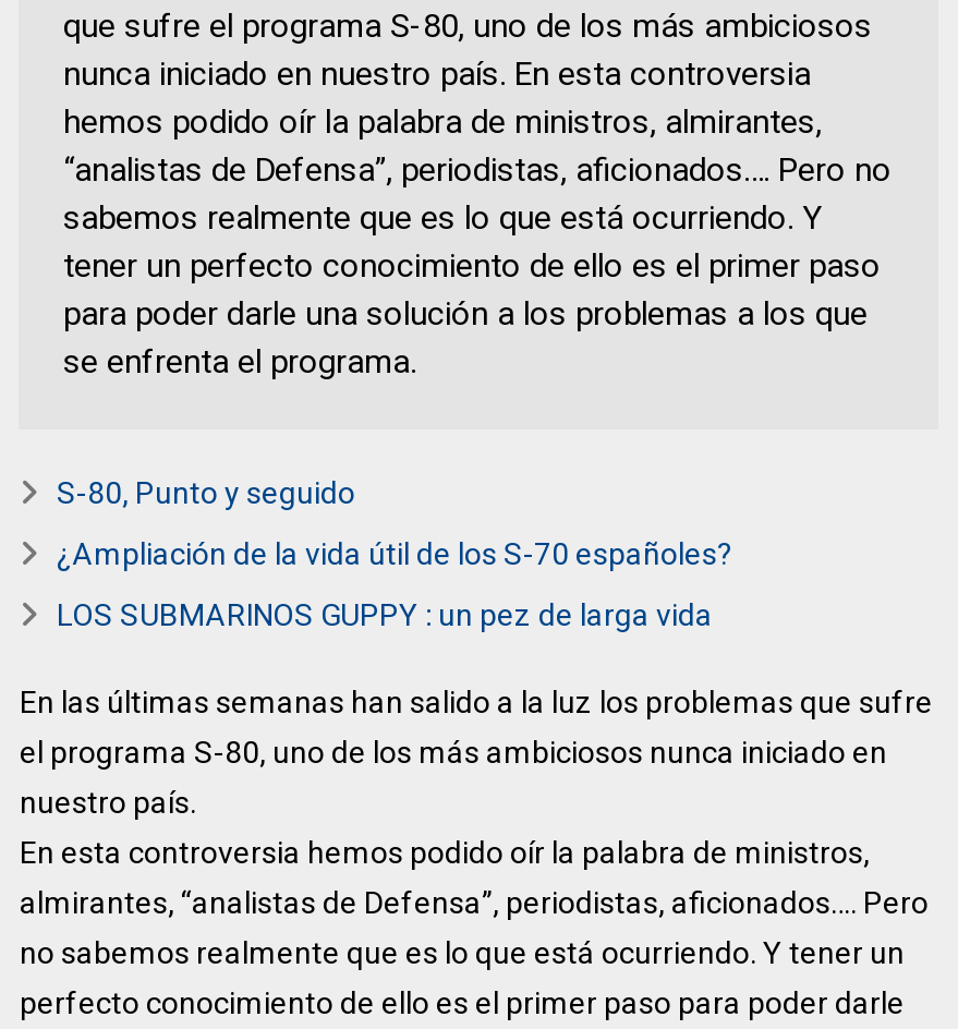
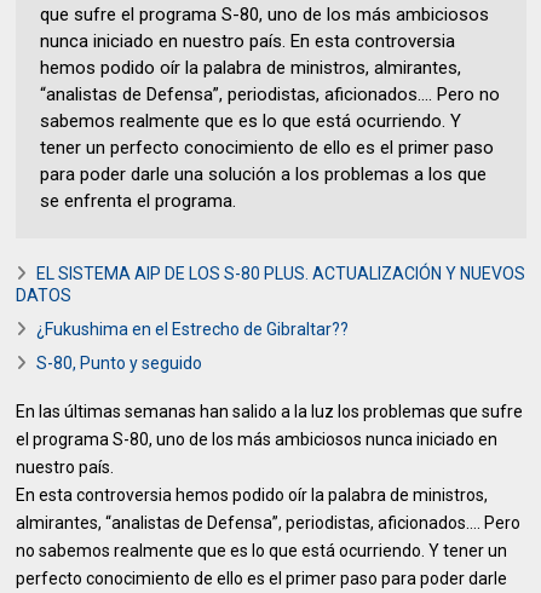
+ EL SISTEMA AIP DE LOS S-80 PLUS. ACTUALIZACIÓN Y NUEVOS
+ DATOS
+ ¿Fukushima en el Estrecho de Gibraltar??

moved down: S-80, Punto y seguido

- ¿Ampliación de la vida útil de los S-70 españoles?
- LOS SUBMARINOS GUPPY : un pez de larga vida
